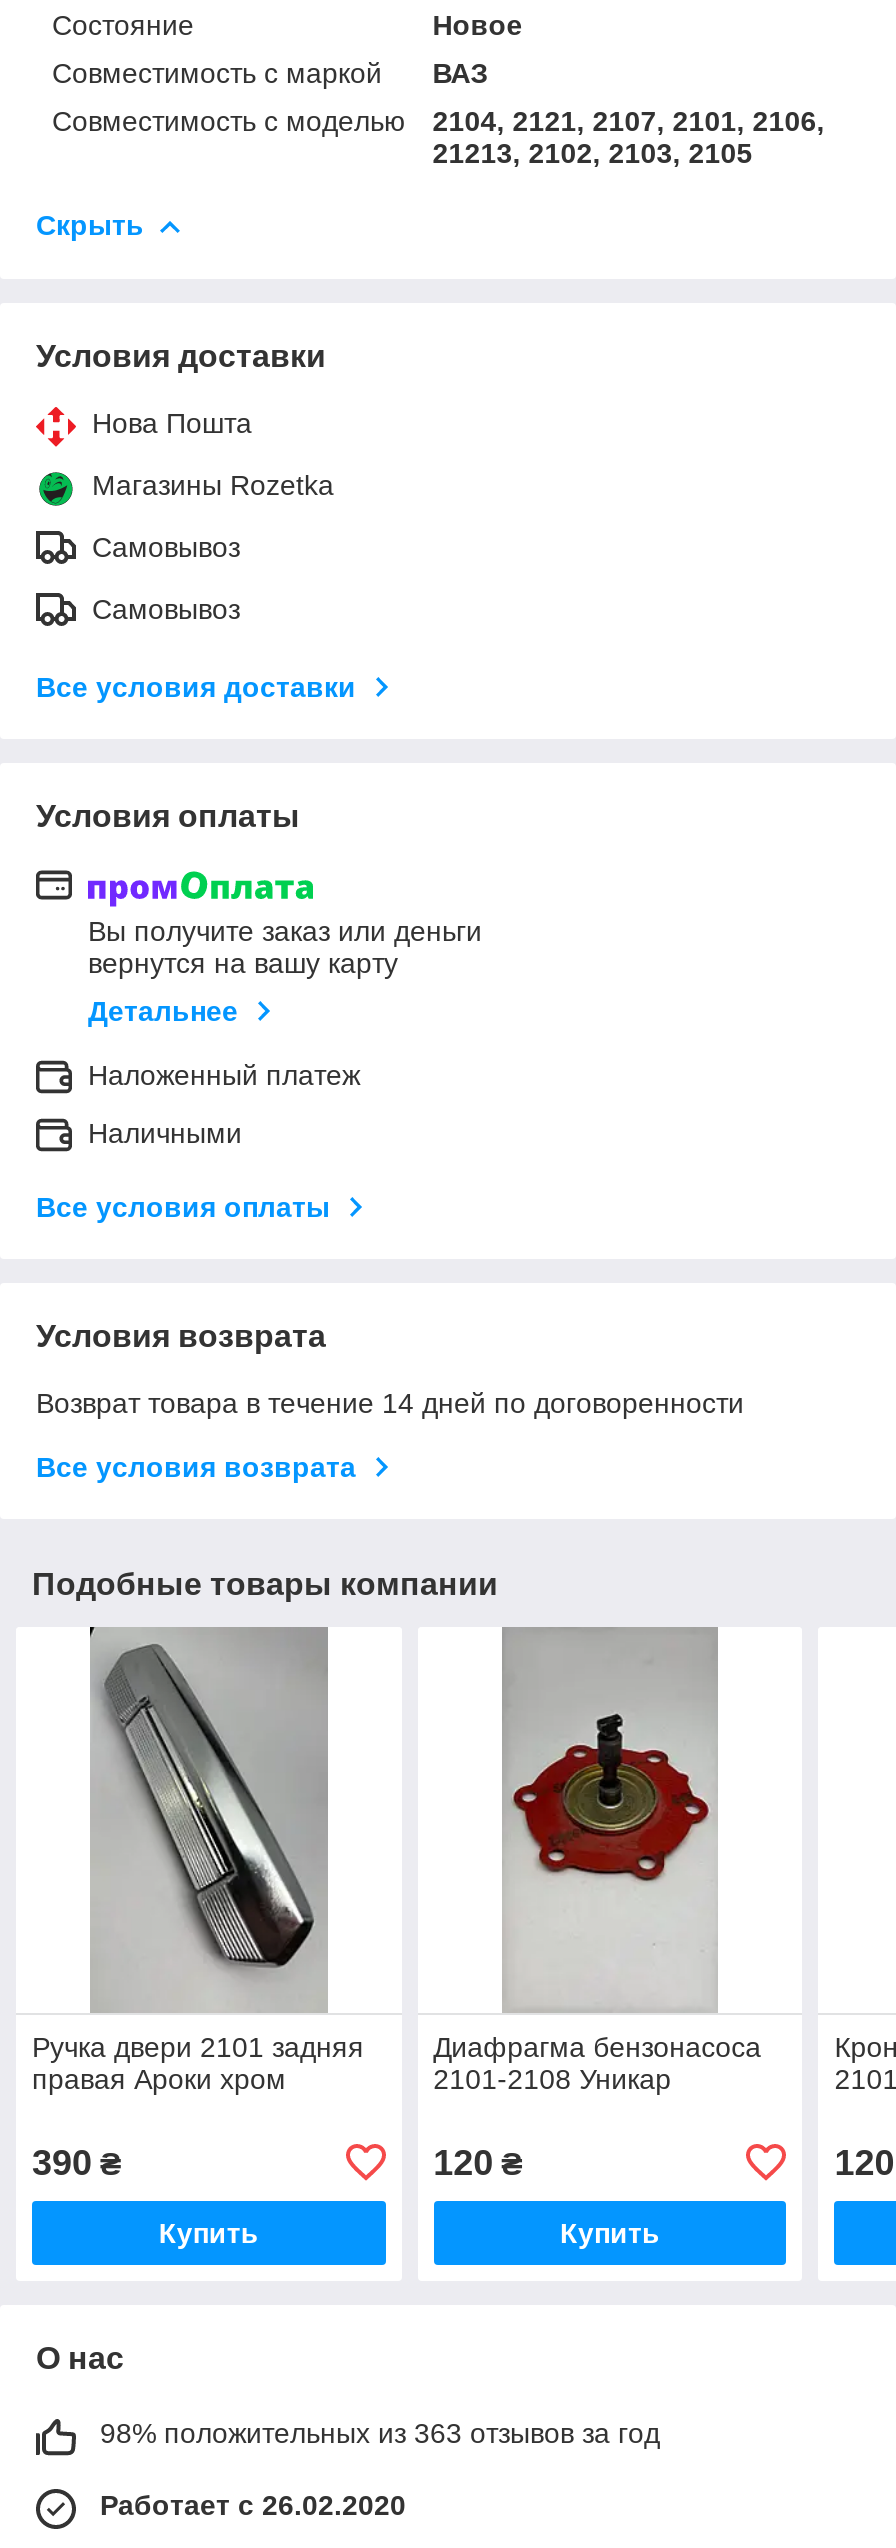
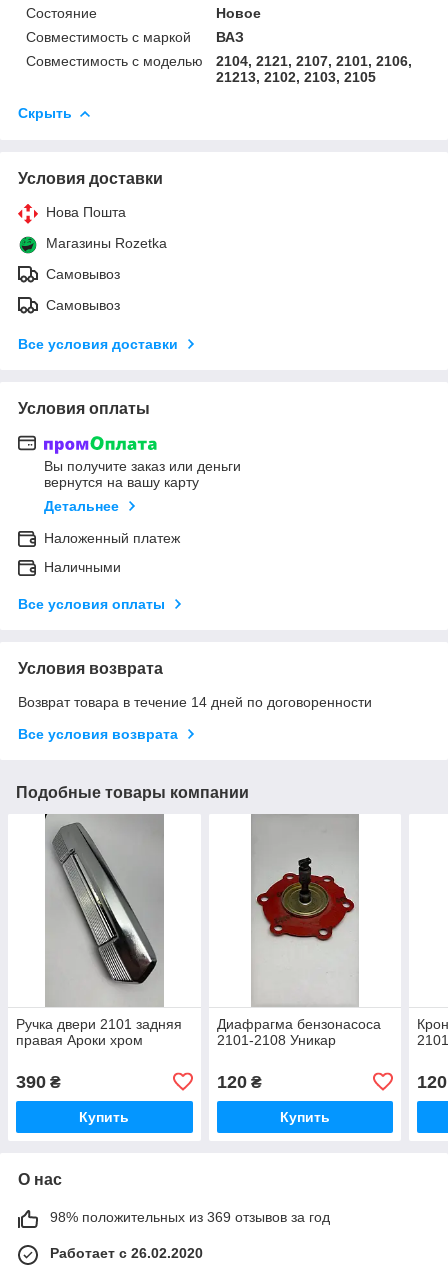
- 98% положительных из 363 отзывов за год
+ 98% положительных из 369 отзывов за год
